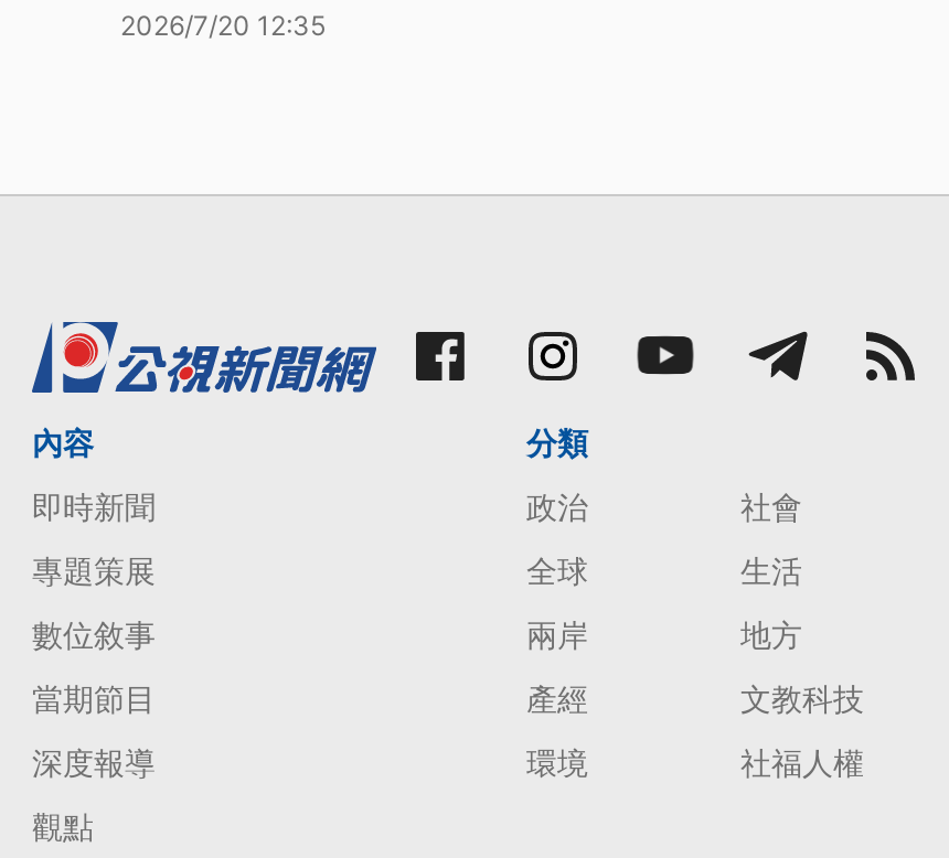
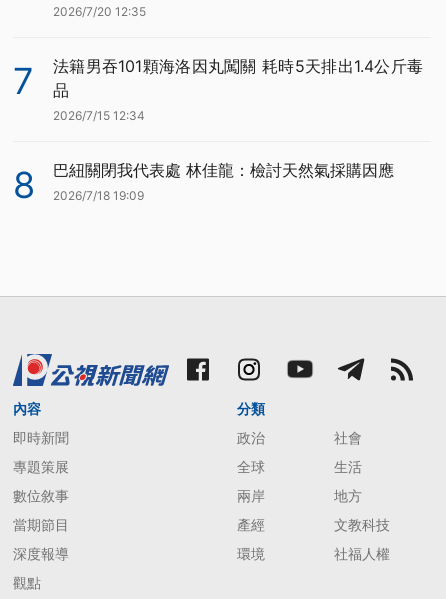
+ 7
+ 法籍男吞101顆海洛因丸闖關 耗時5天排出1.4公斤毒
+ 品
+ 2026/7/15 12:34
+ 8
+ 巴紐關閉我代表處 林佳龍：檢討天然氣採購因應
+ 2026/7/18 19:09
